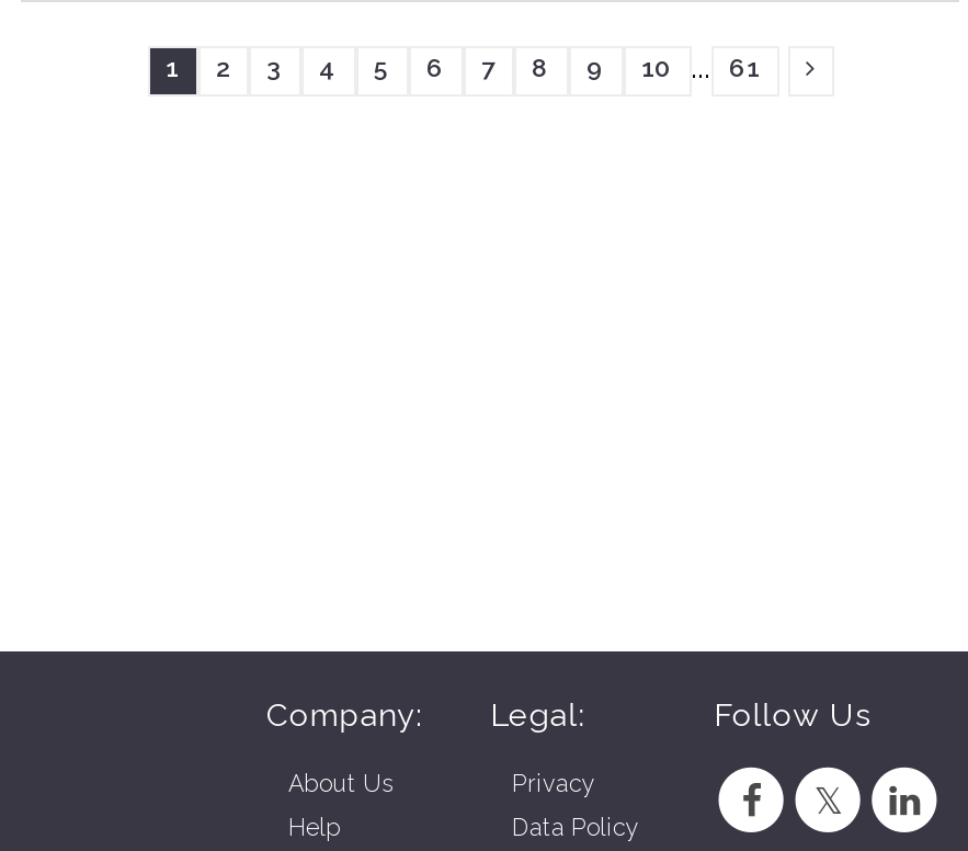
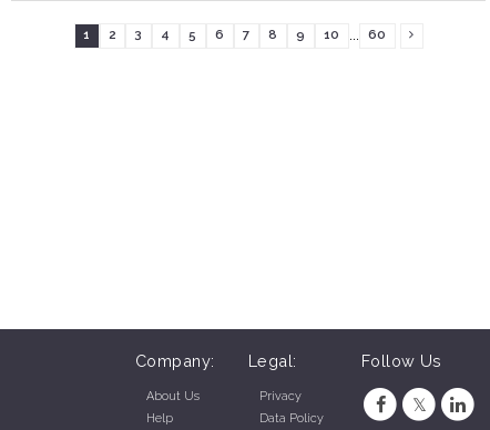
- 61
+ 60
